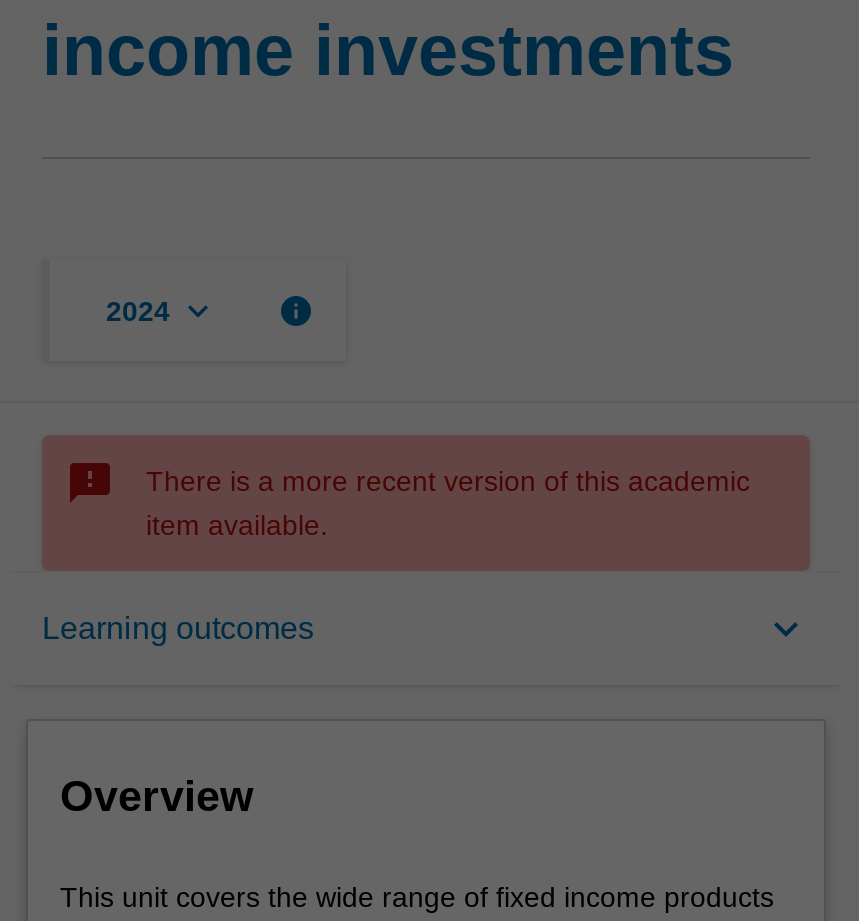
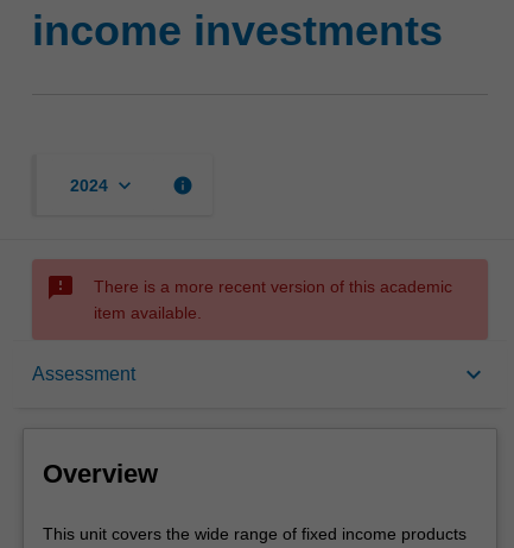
- Learning outcomes
+ Assessment
